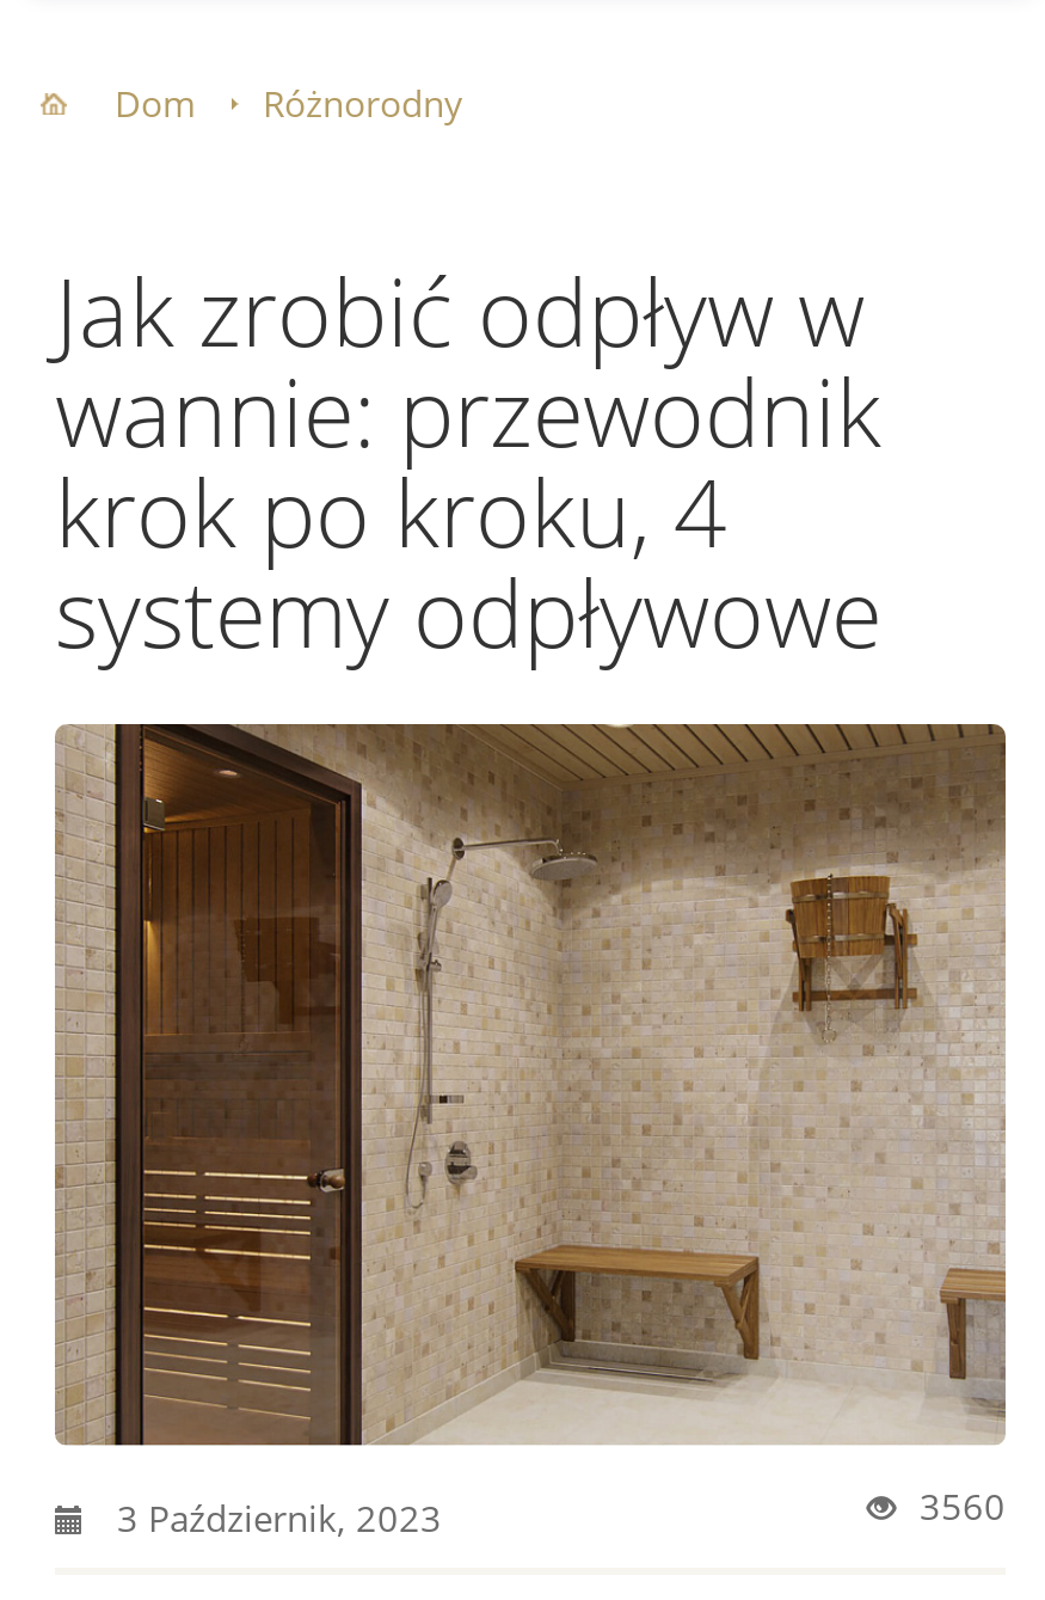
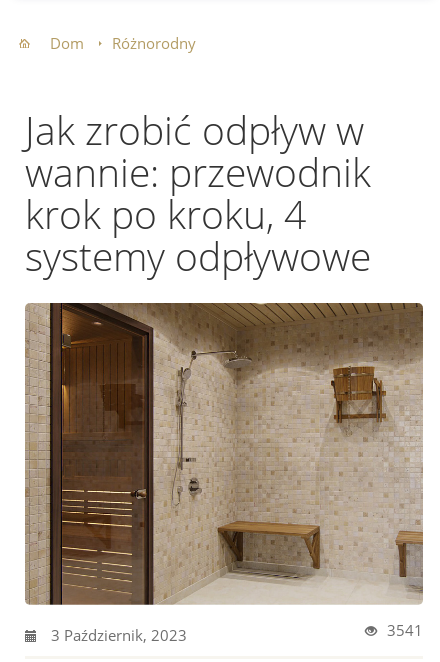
- 3560
+ 3541
